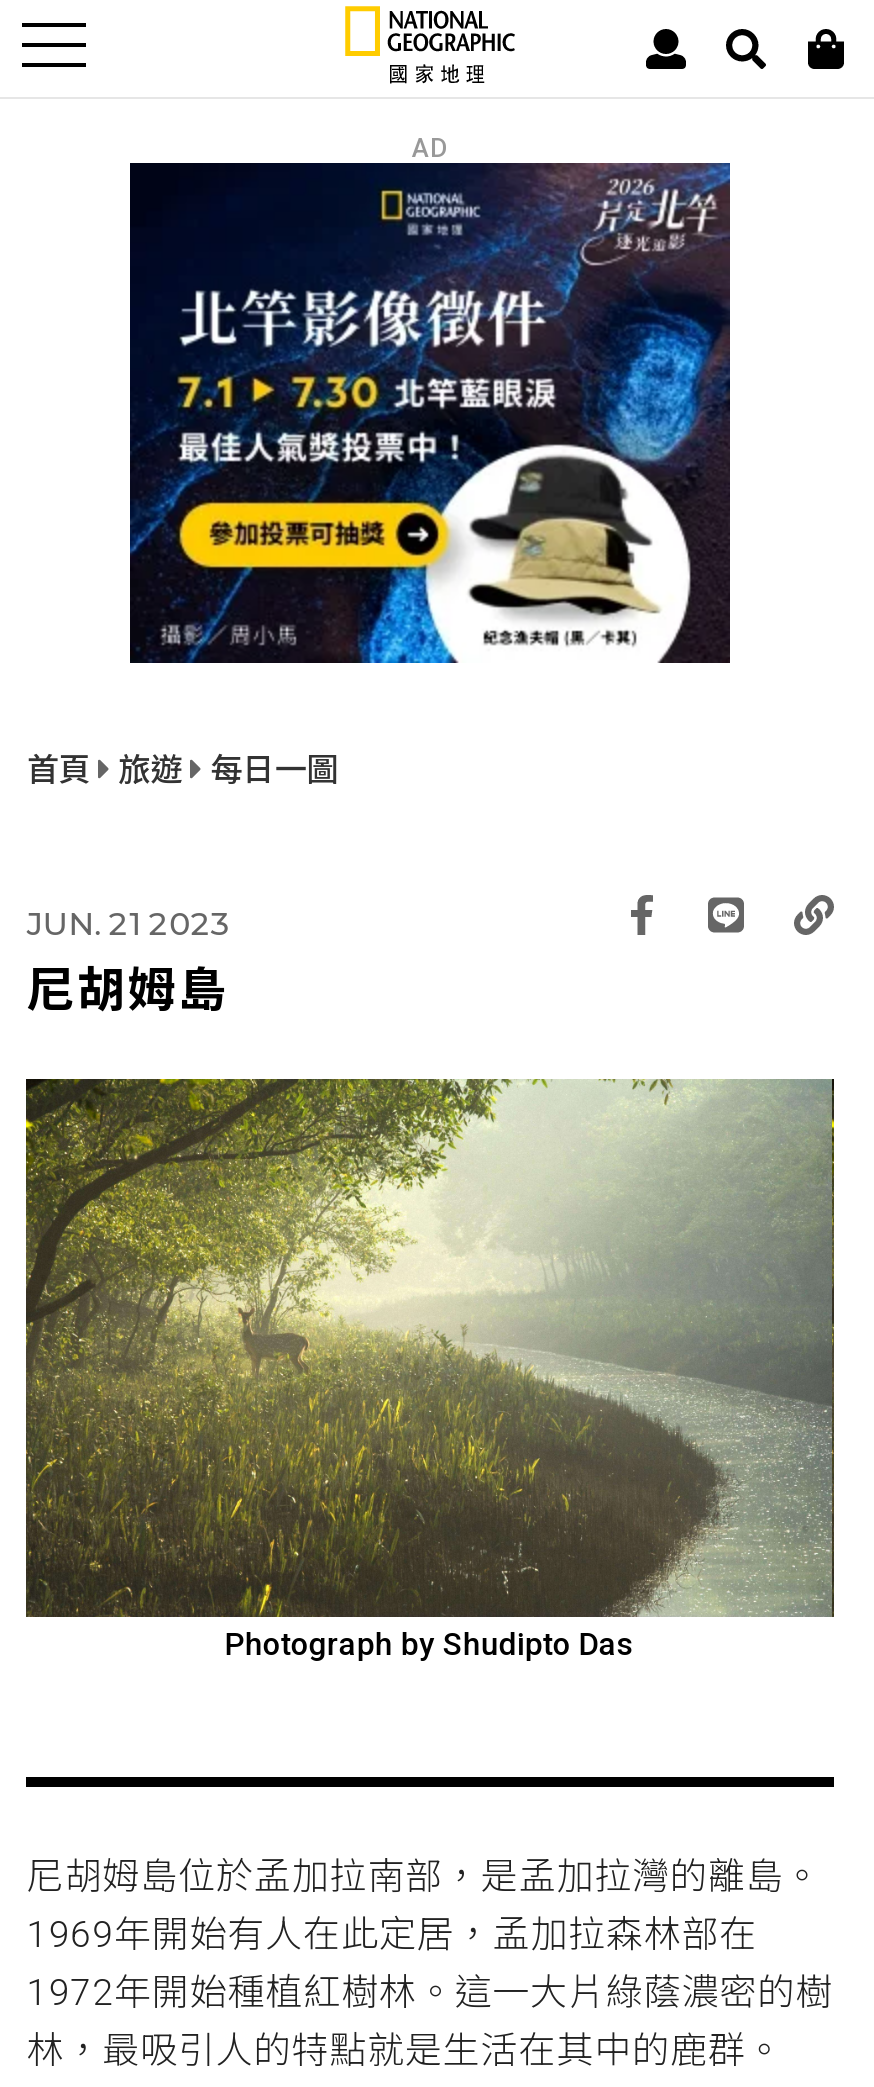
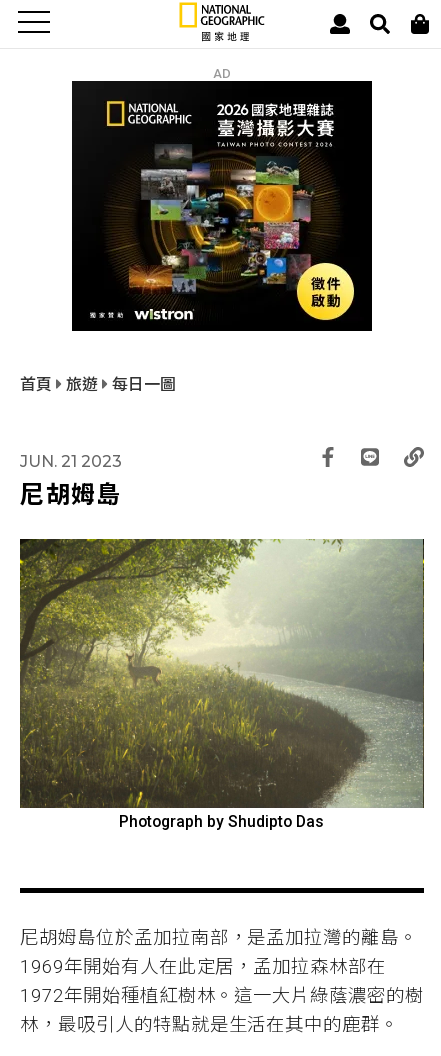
- [image]
+ [image]
